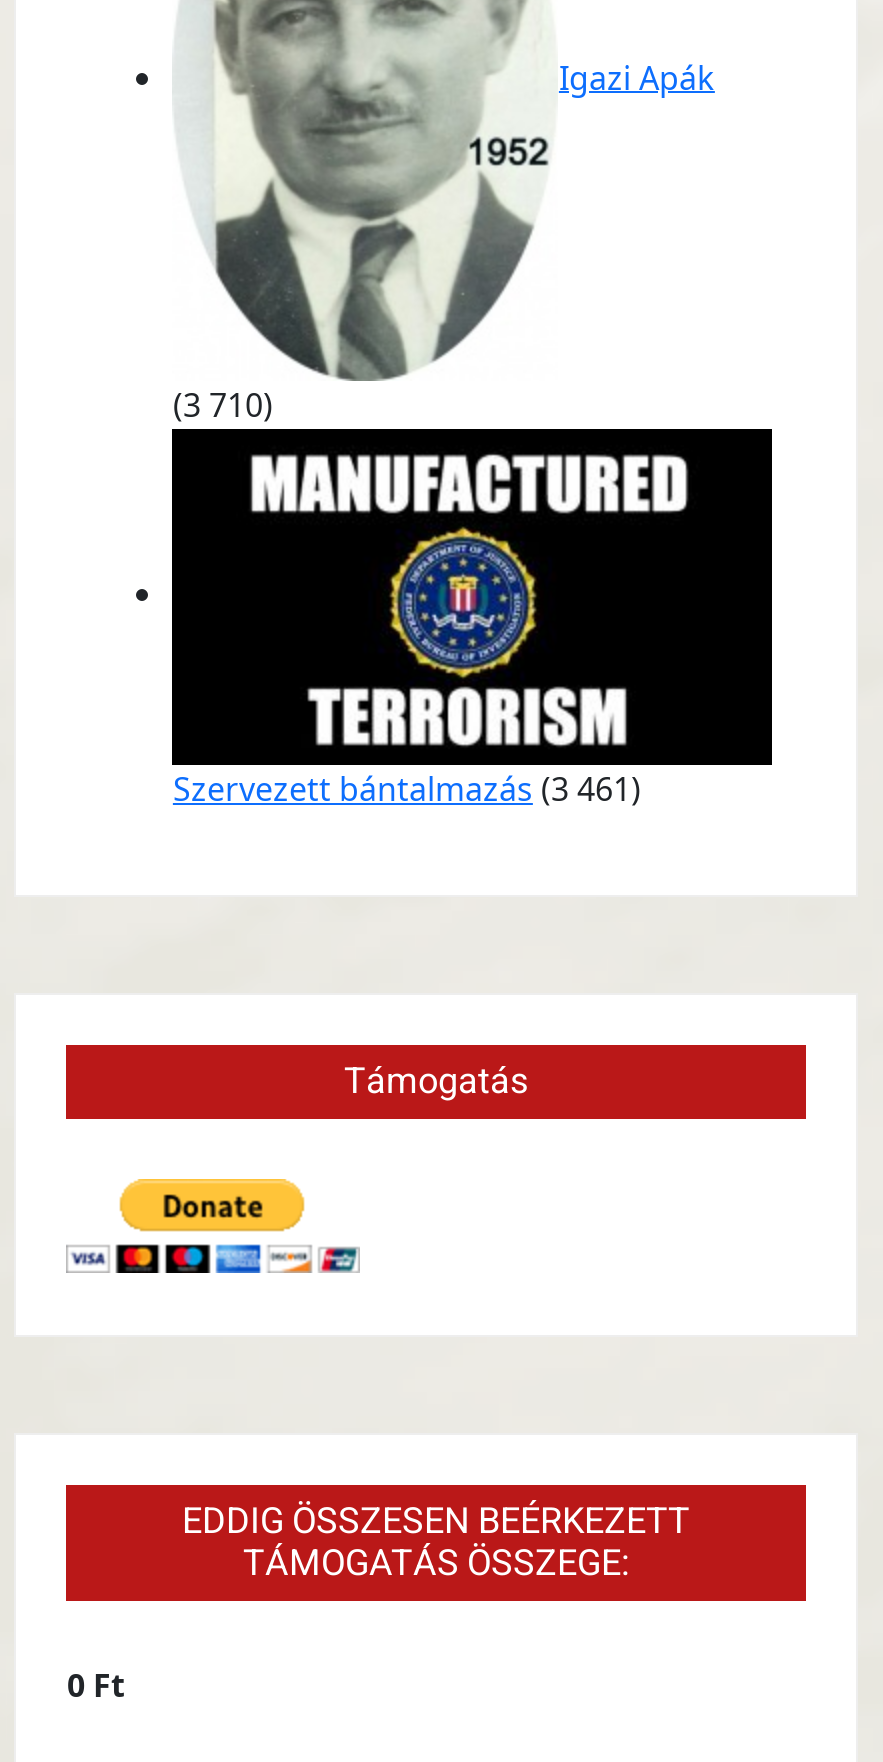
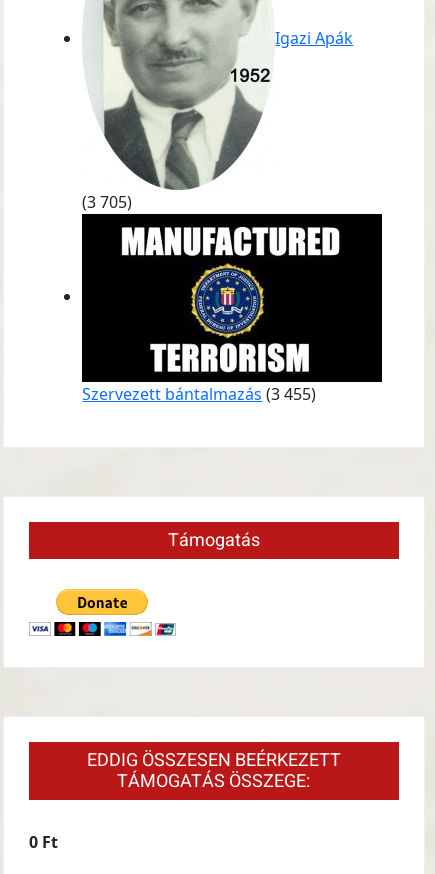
- (3 710)
+ (3 705)

- Szervezett bántalmazás (3 461)
+ Szervezett bántalmazás (3 455)
